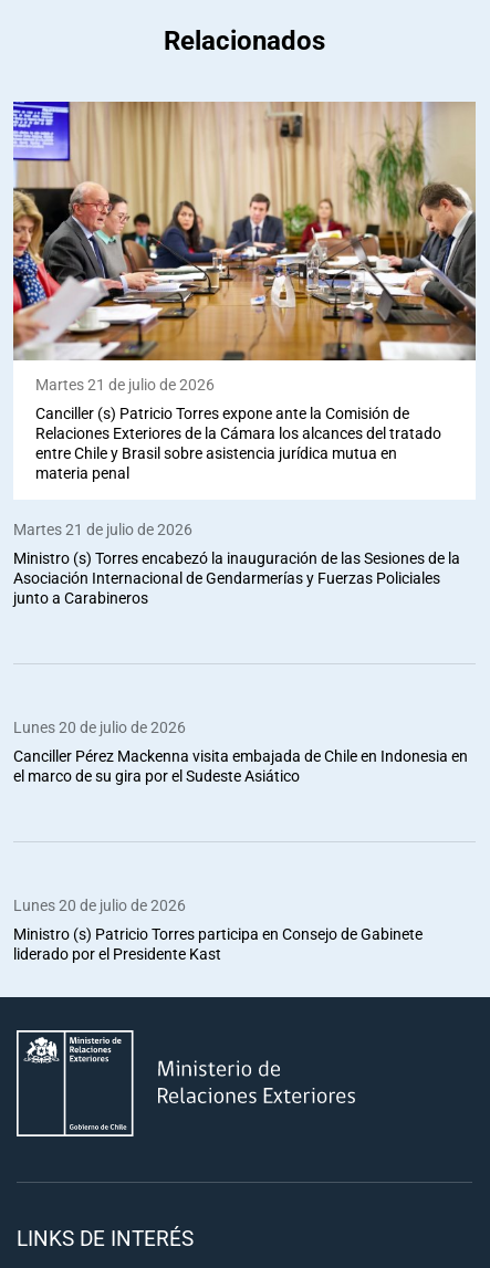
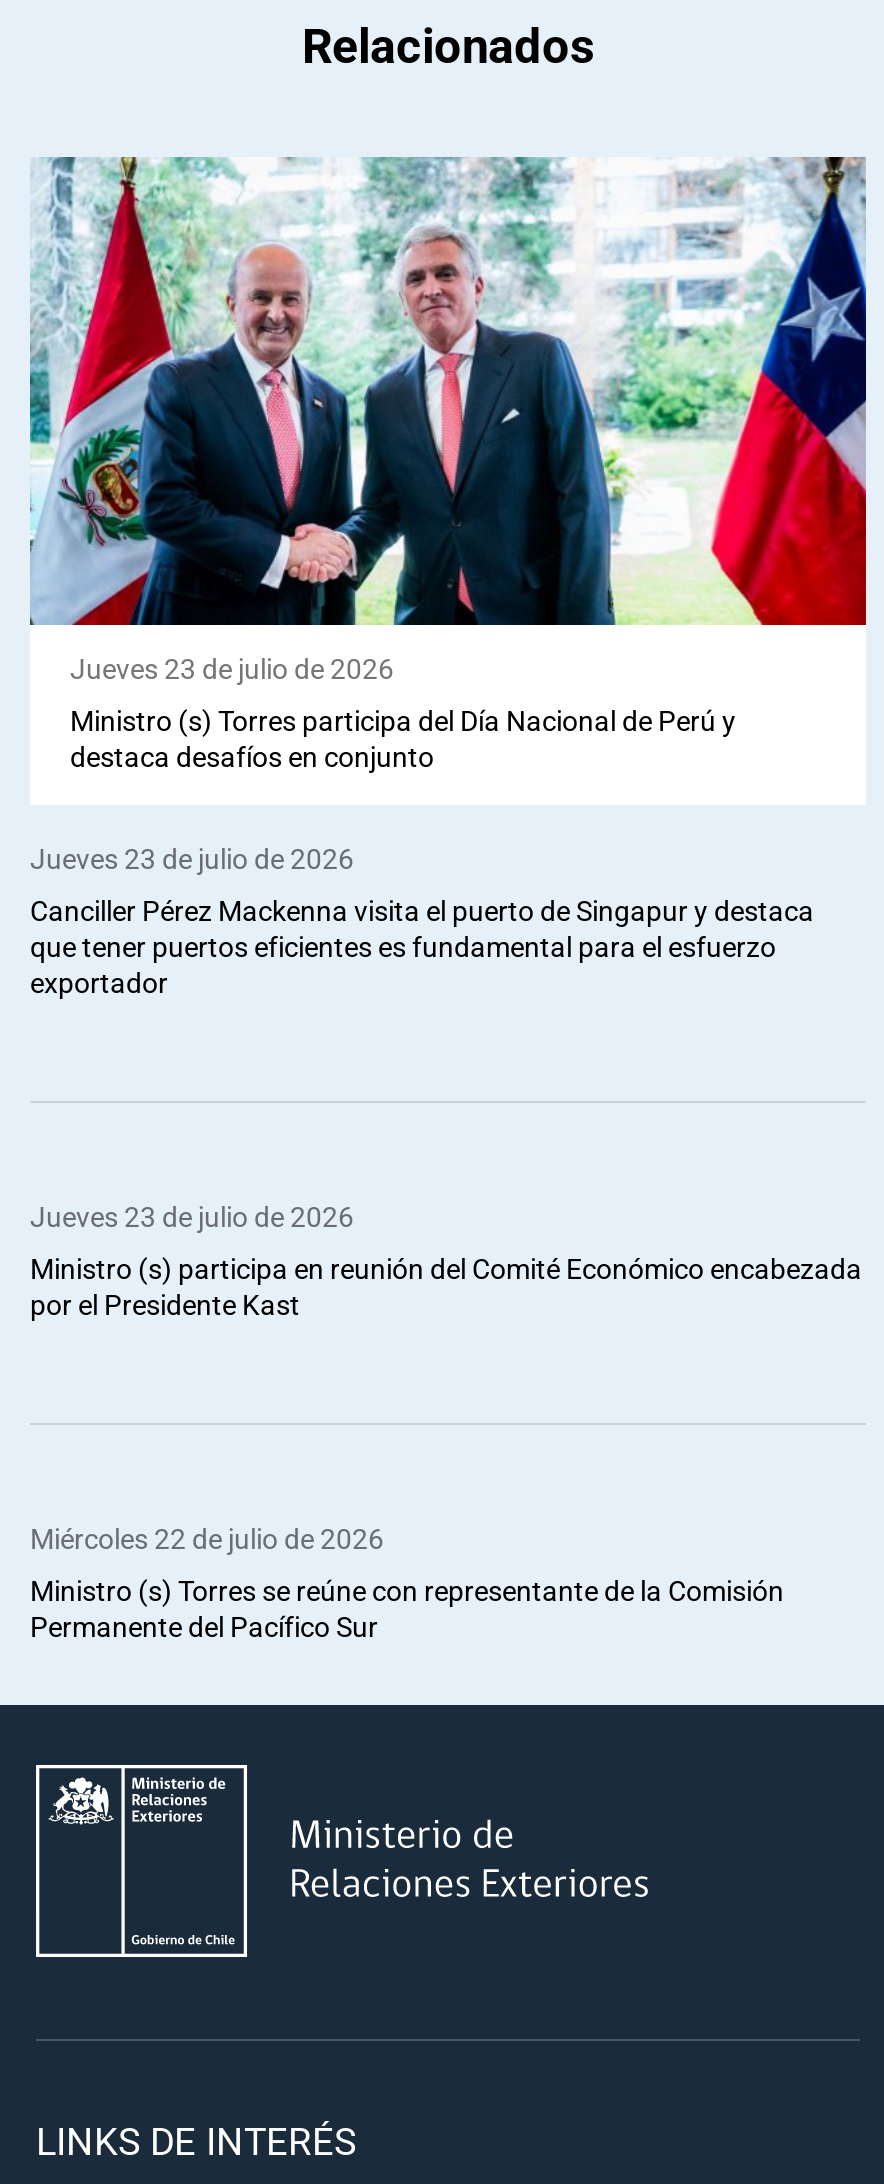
- [image]
- Martes 21 de julio de 2026
- Canciller (s) Patricio Torres expone ante la Comisión de
- Relaciones Exteriores de la Cámara los alcances del tratado
- entre Chile y Brasil sobre asistencia jurídica mutua en
- materia penal
+ [image]
+ Jueves 23 de julio de 2026
+ Ministro (s) Torres participa del Día Nacional de Perú y
+ destaca desafíos en conjunto

- Martes 21 de julio de 2026
- Ministro (s) Torres encabezó la inauguración de las Sesiones de la
- Asociación Internacional de Gendarmerías y Fuerzas Policiales
- junto a Carabineros
+ Jueves 23 de julio de 2026
+ Canciller Pérez Mackenna visita el puerto de Singapur y destaca
+ que tener puertos eficientes es fundamental para el esfuerzo
+ exportador

- Lunes 20 de julio de 2026
- Canciller Pérez Mackenna visita embajada de Chile en Indonesia en
- el marco de su gira por el Sudeste Asiático
+ Jueves 23 de julio de 2026
+ Ministro (s) participa en reunión del Comité Económico encabezada
+ por el Presidente Kast

- Lunes 20 de julio de 2026
- Ministro (s) Patricio Torres participa en Consejo de Gabinete
- liderado por el Presidente Kast
+ Miércoles 22 de julio de 2026
+ Ministro (s) Torres se reúne con representante de la Comisión
+ Permanente del Pacífico Sur
